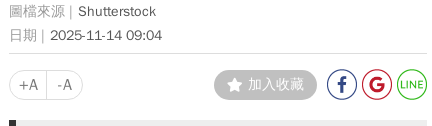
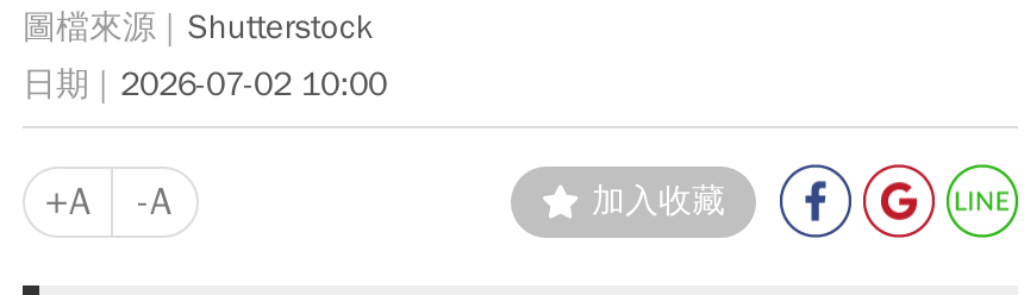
- 2025-11-14 09:04
+ 2026-07-02 10:00
